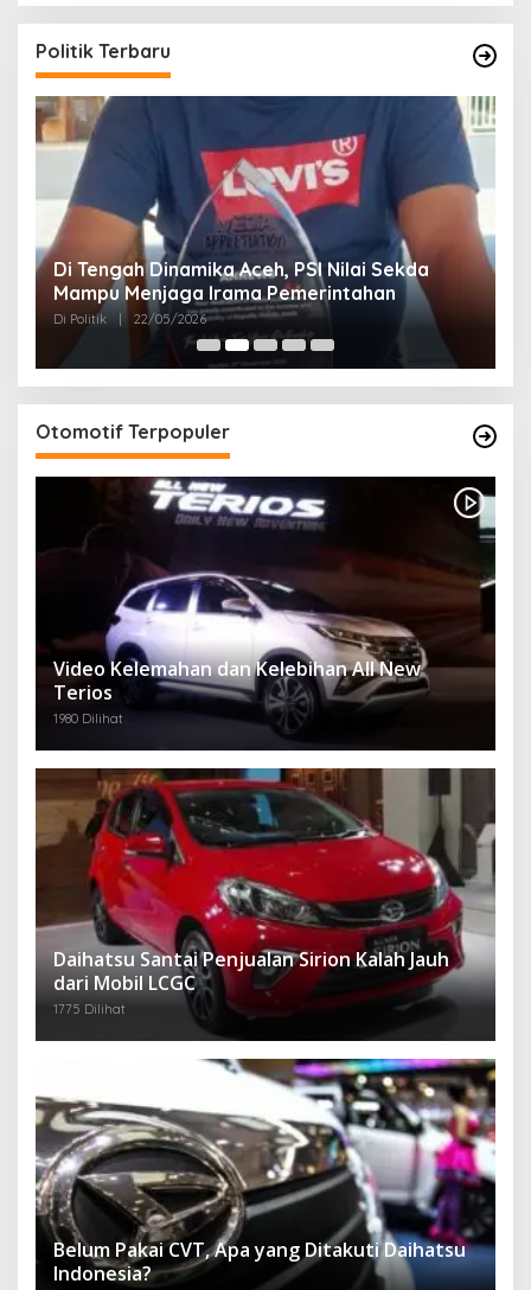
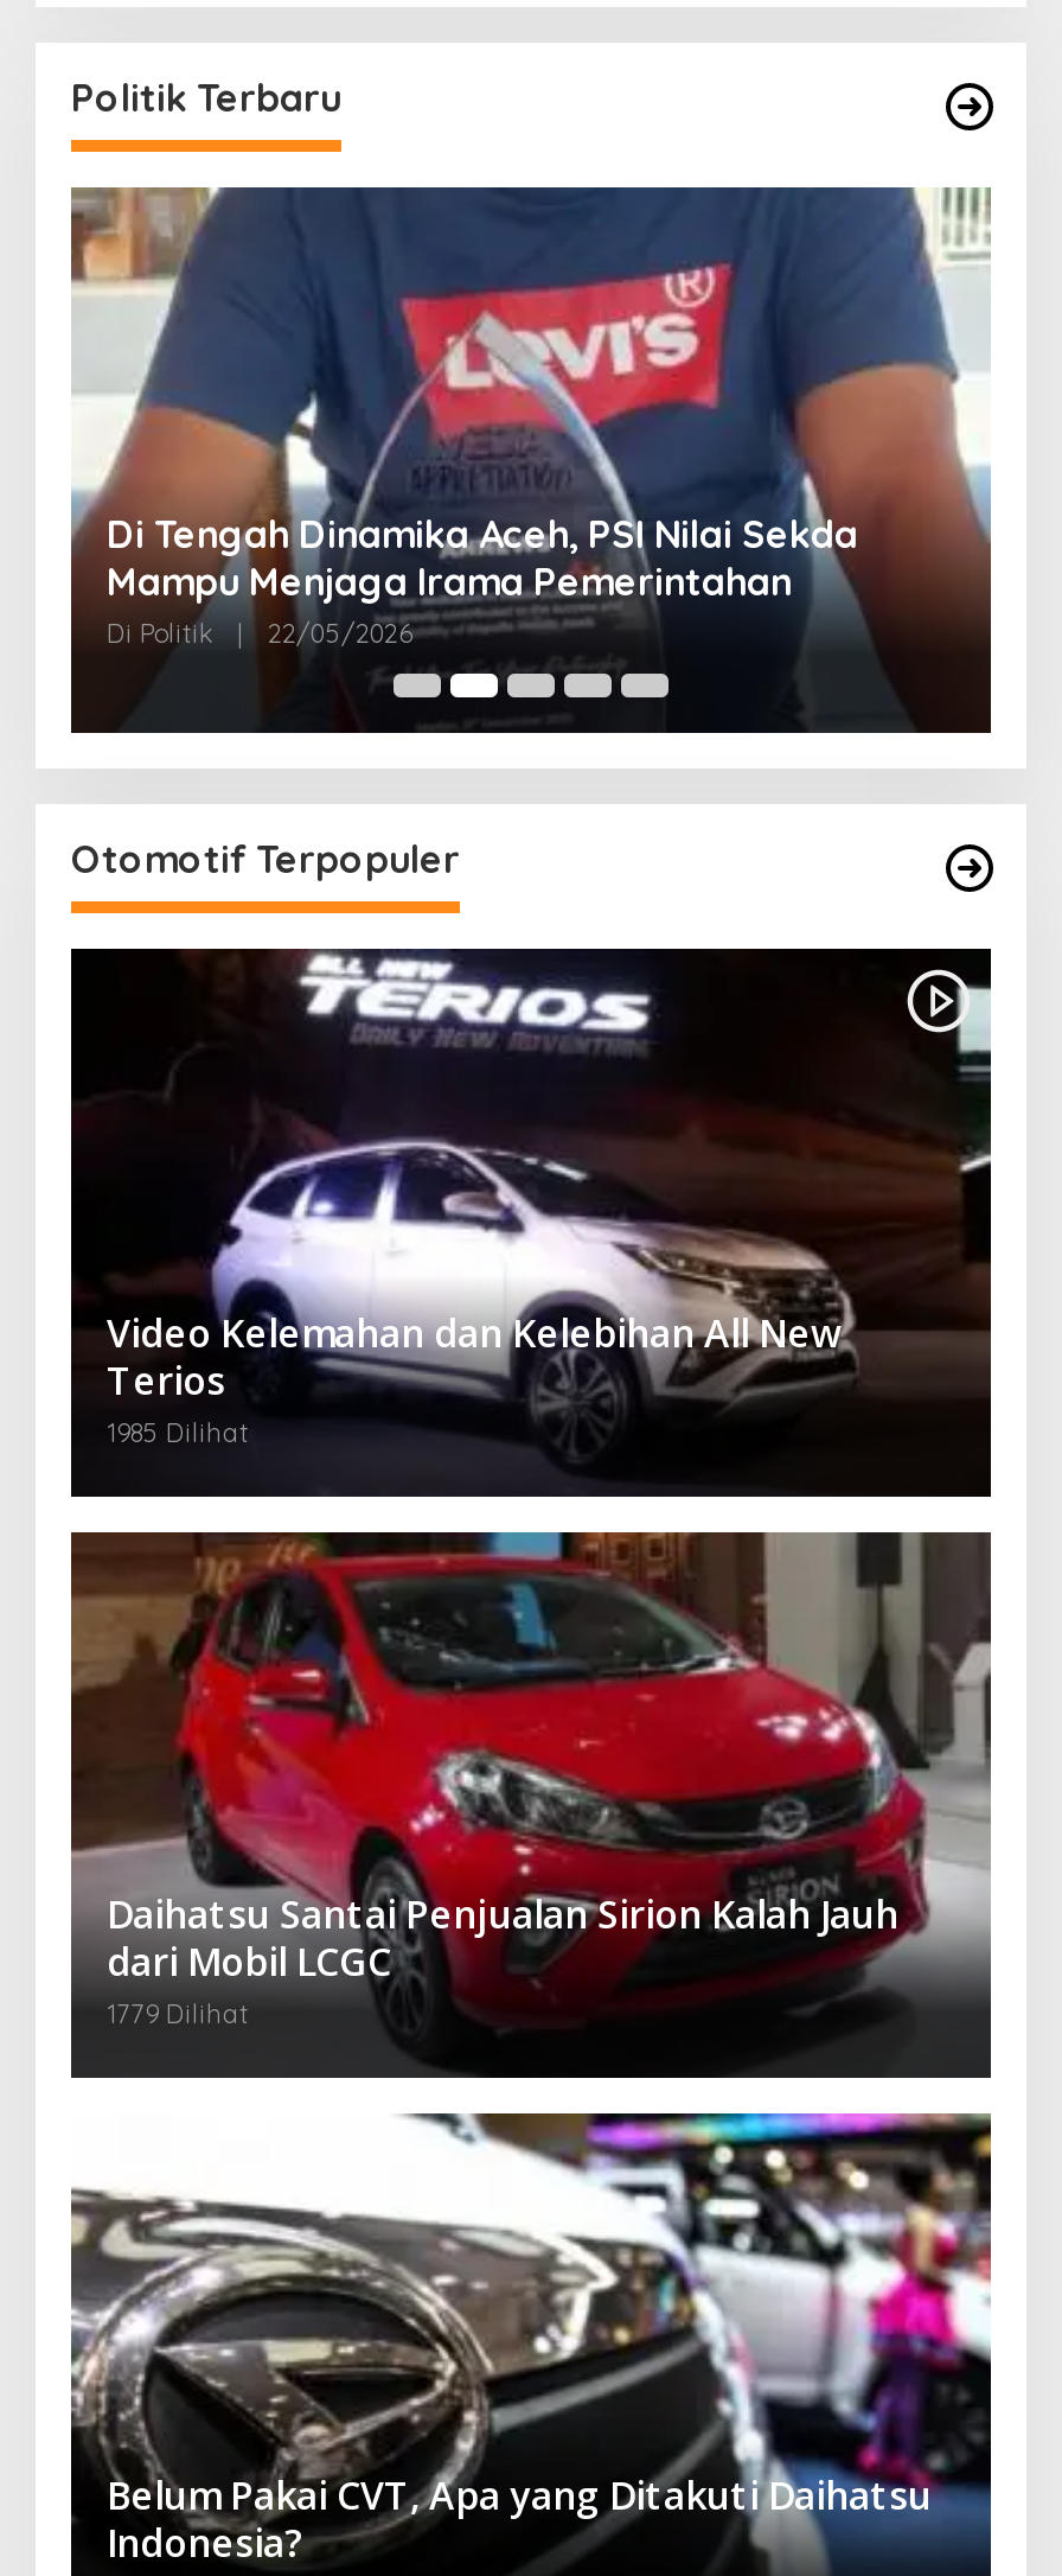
- 1980 Dilihat
+ 1985 Dilihat

- 1775 Dilihat
+ 1779 Dilihat
